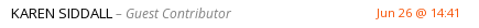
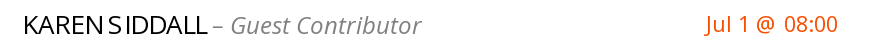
- Jun 26 @ 14:41
+ Jul 1 @ 08:00
